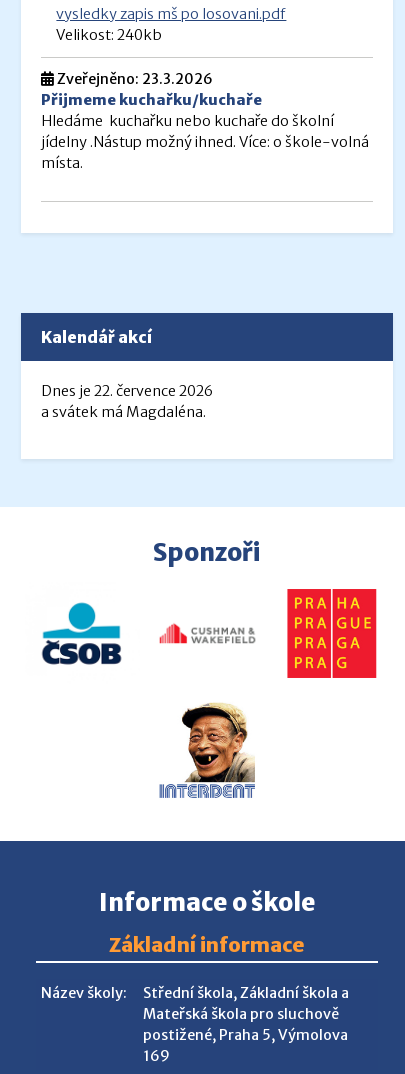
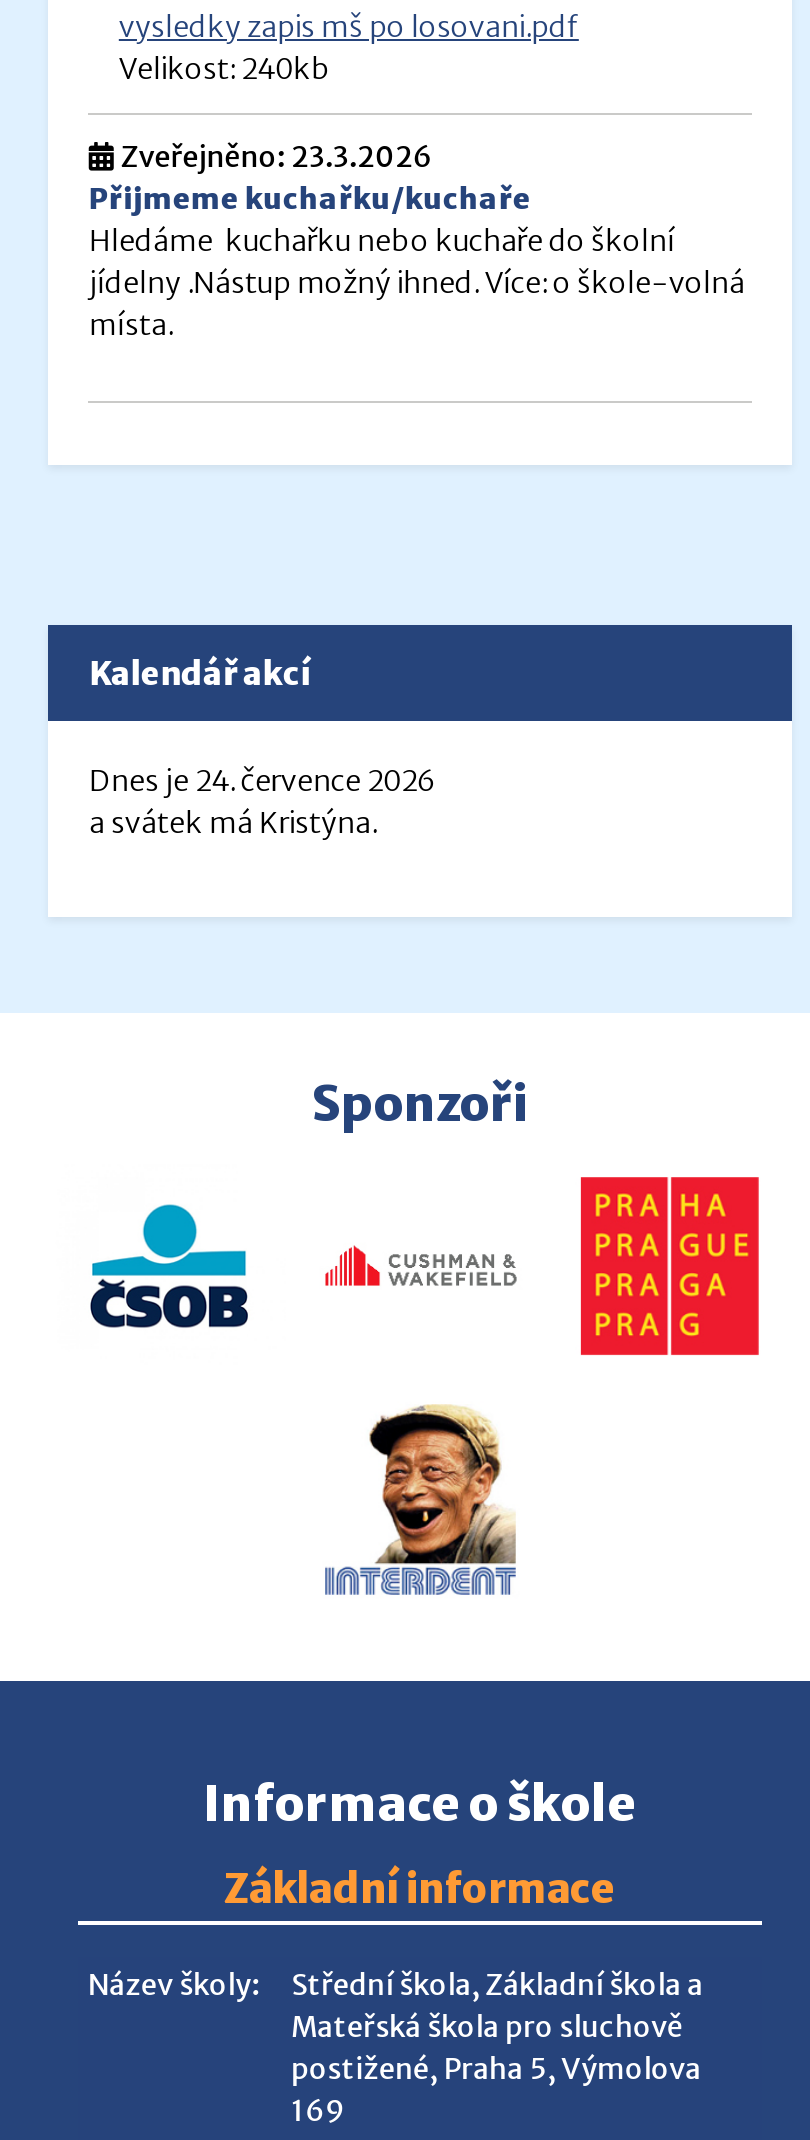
- Dnes je 22. července 2026
+ Dnes je 24. července 2026

- a svátek má Magdaléna.
+ a svátek má Kristýna.
